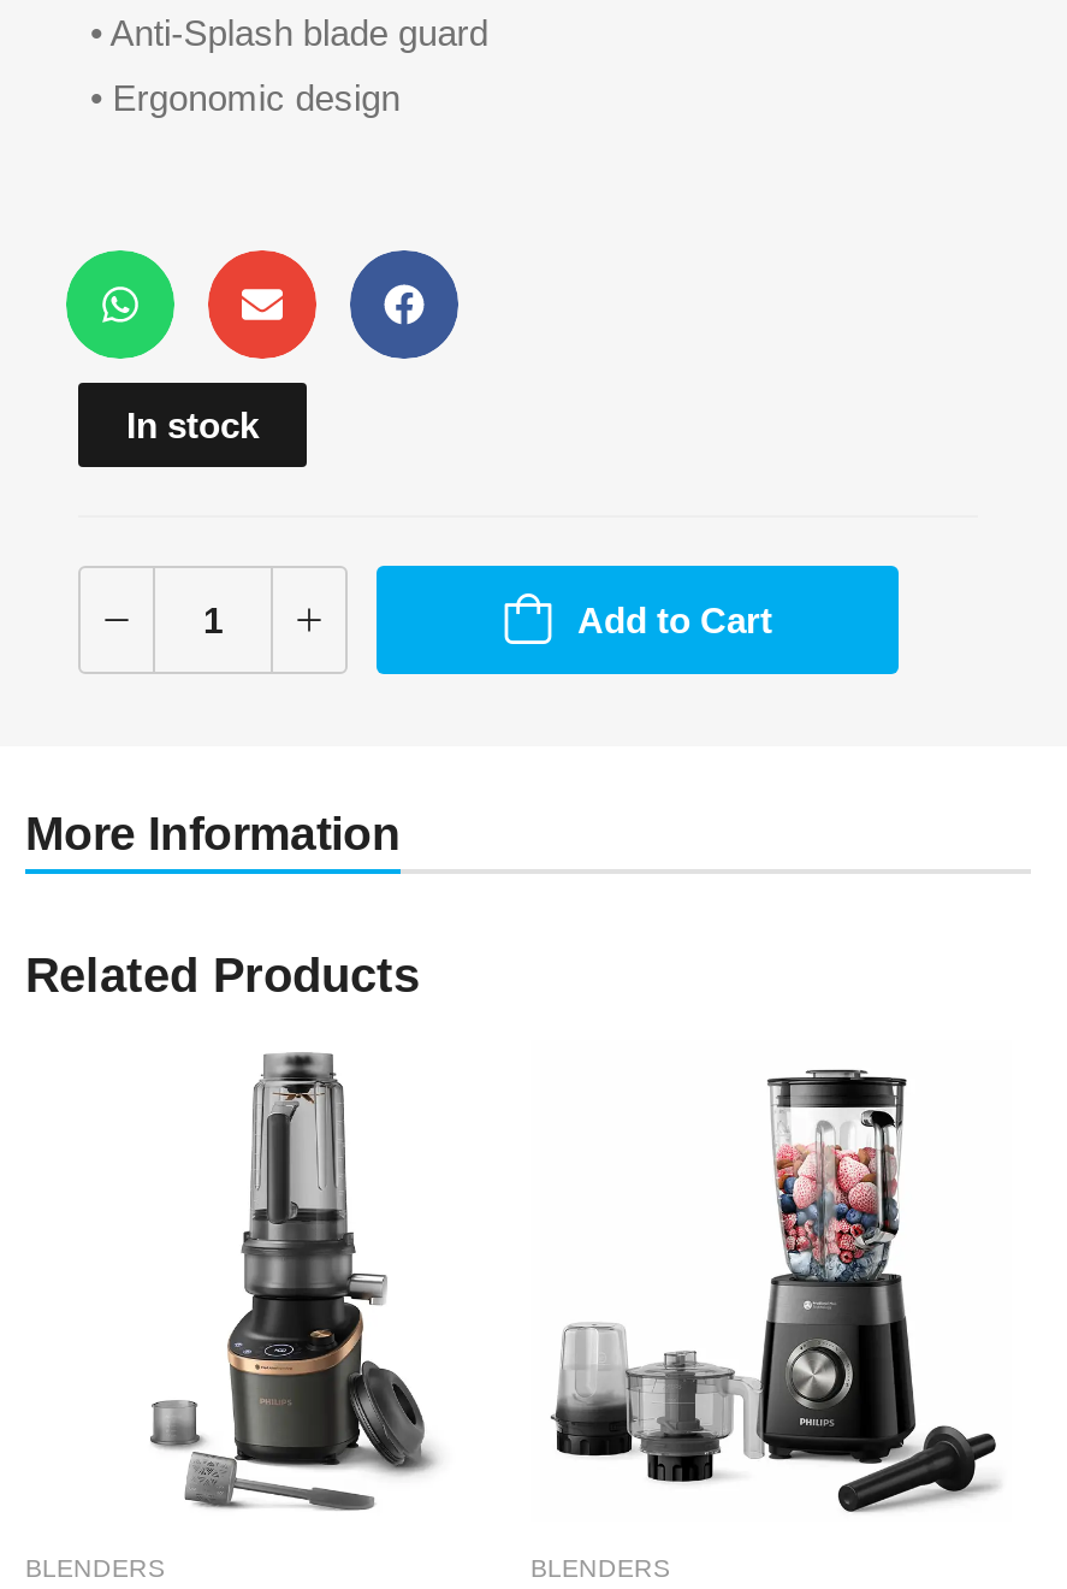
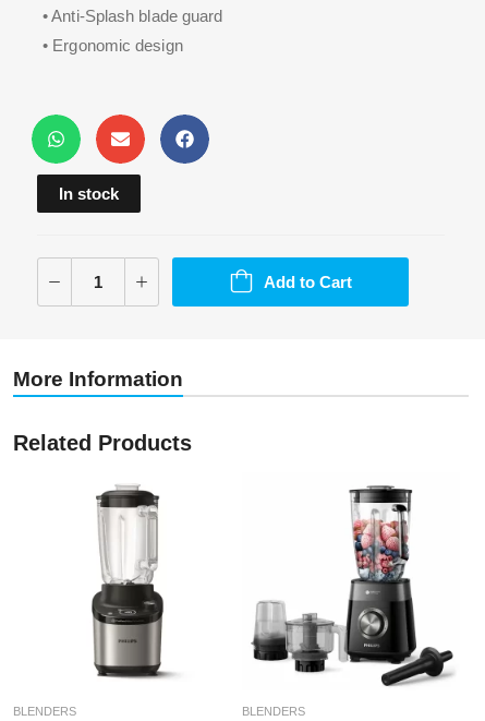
- [image]
+ [image]
